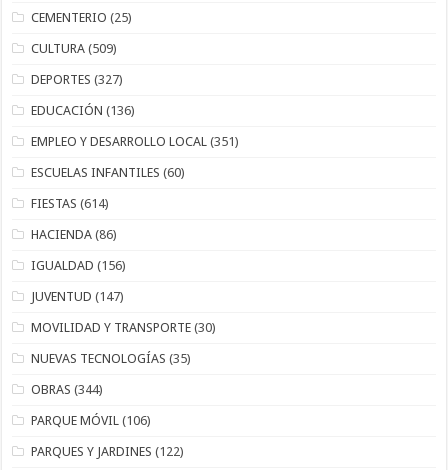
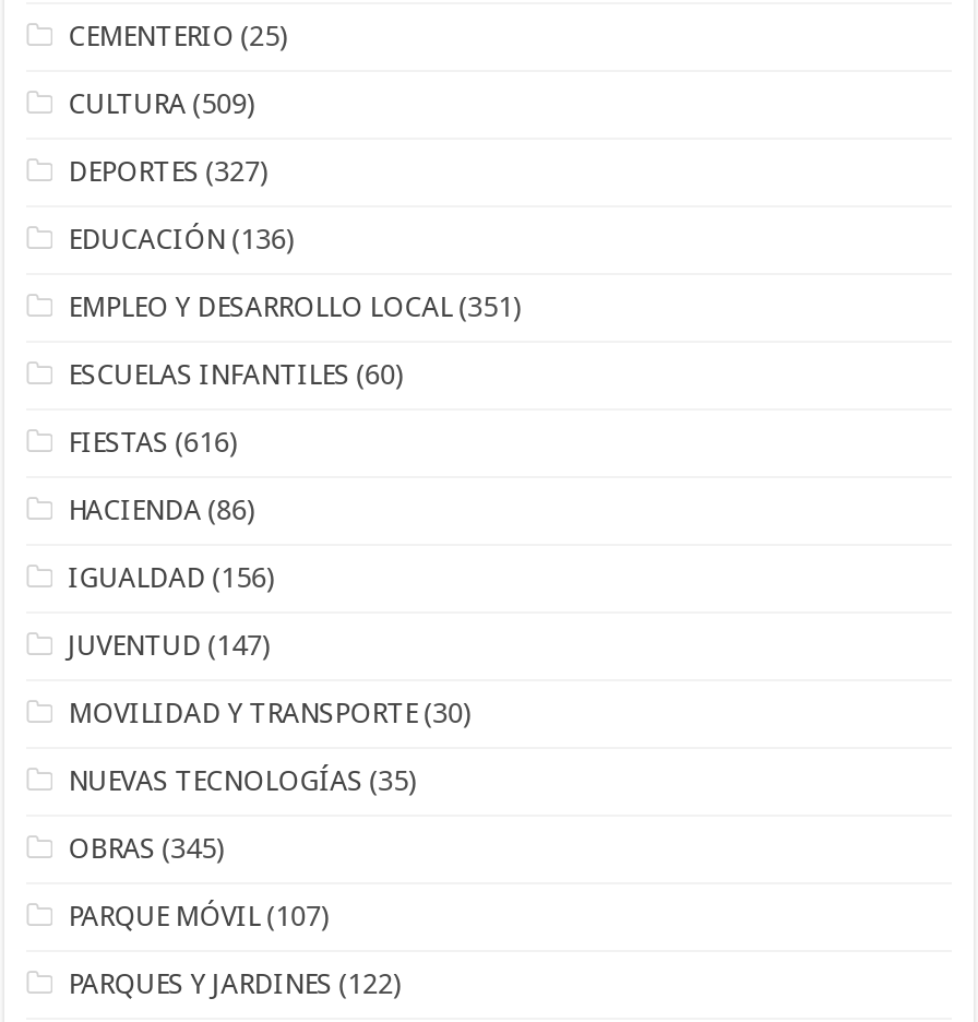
- FIESTAS (614)
+ FIESTAS (616)

- OBRAS (344)
+ OBRAS (345)

- PARQUE MÓVIL (106)
+ PARQUE MÓVIL (107)
